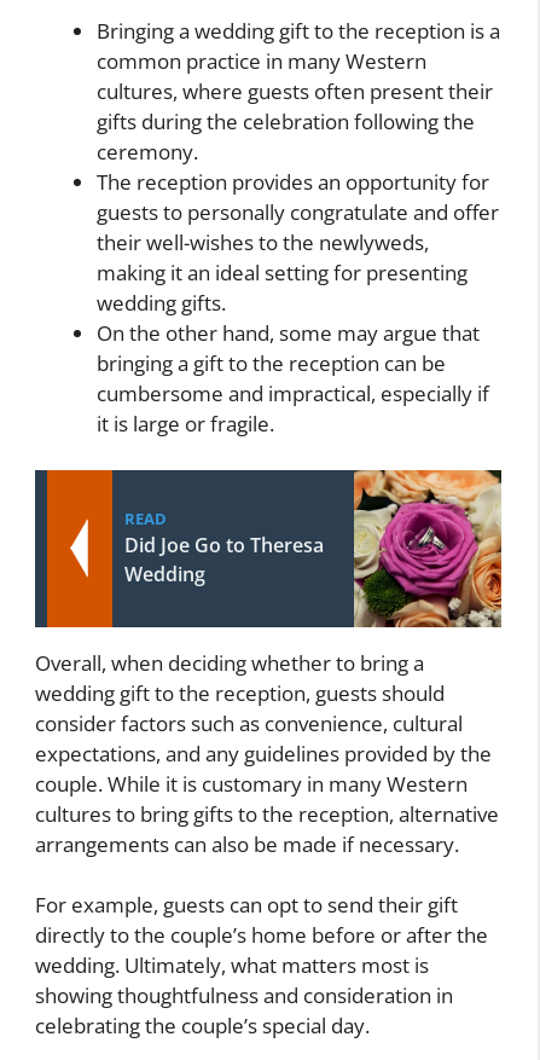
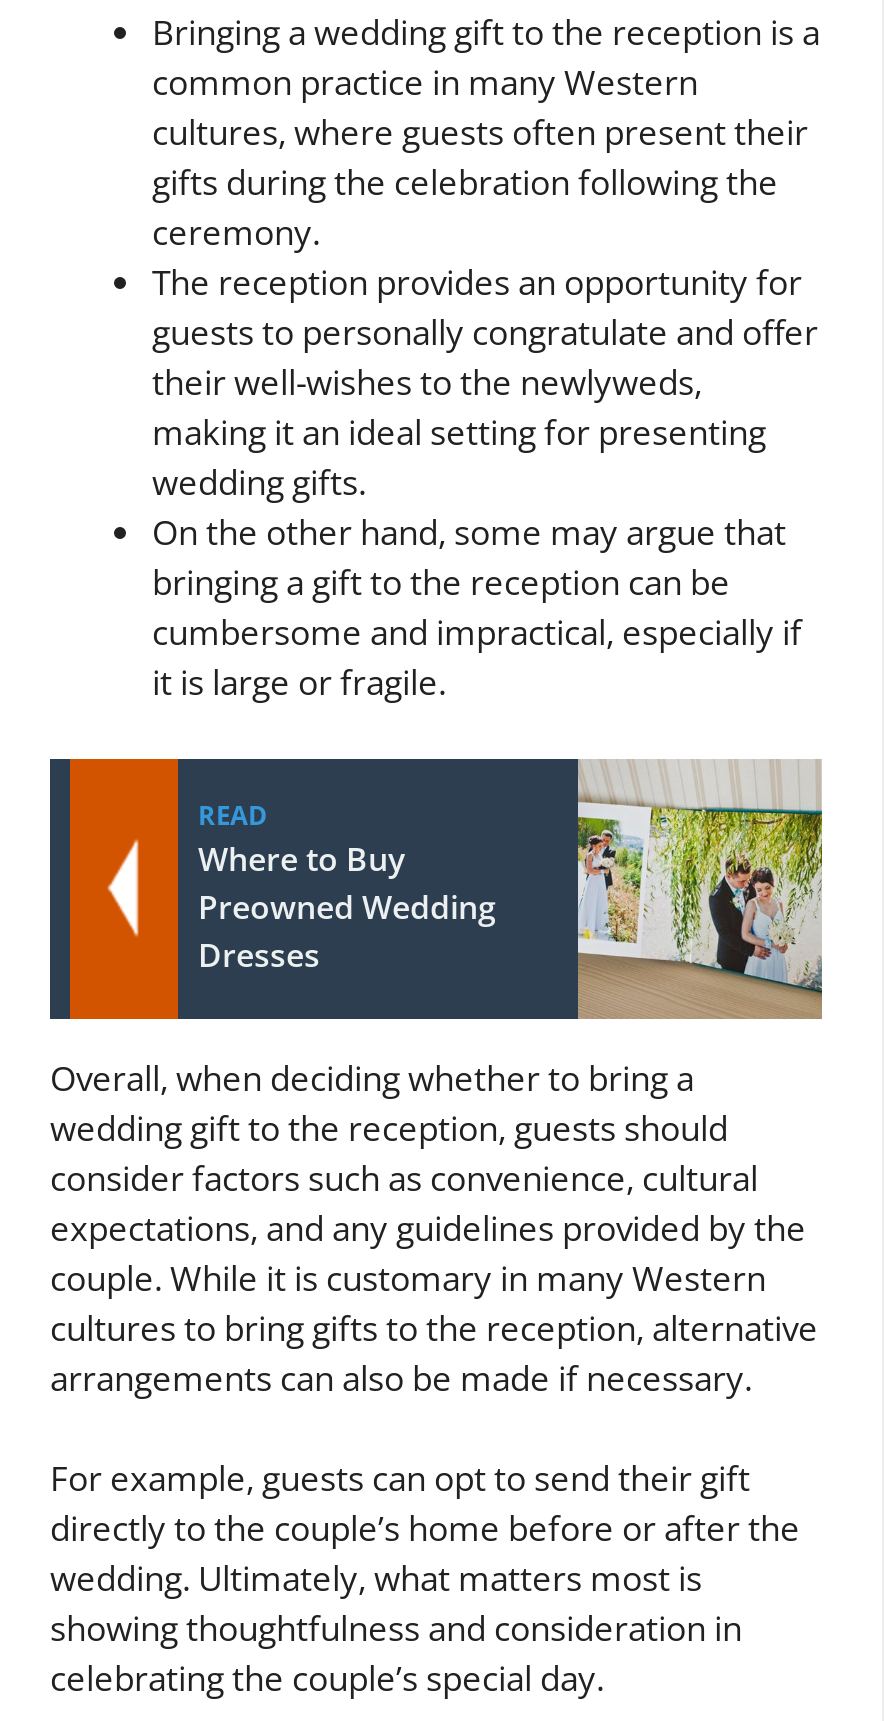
- [image]
+ [image]

- Did Joe Go to Theresa
- Wedding
+ Where to Buy
+ Preowned Wedding
+ Dresses
